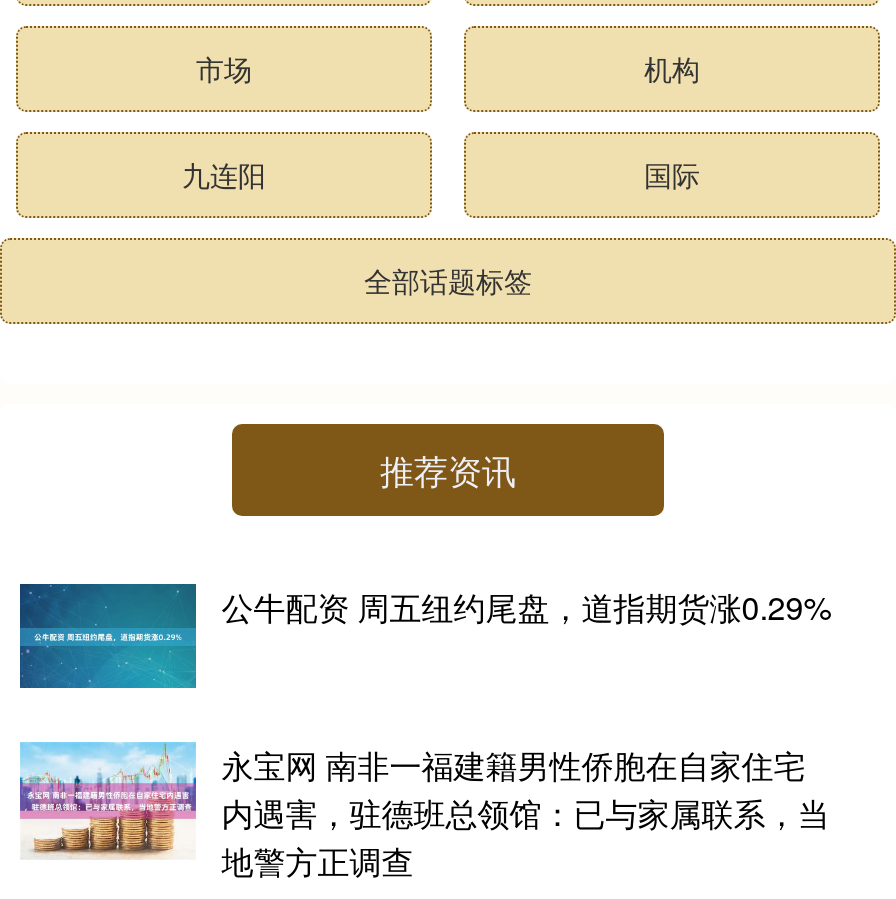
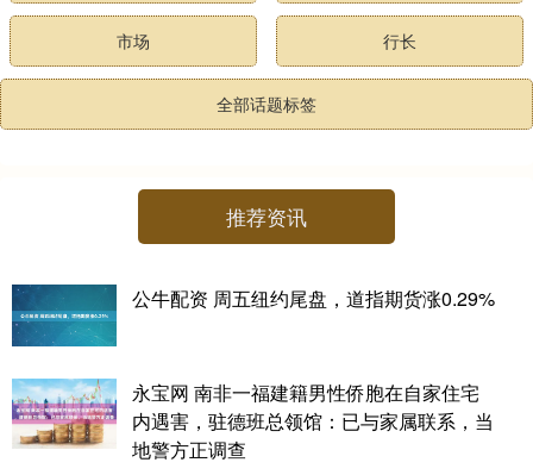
- 机构
- 九连阳
- 国际
+ 行长
